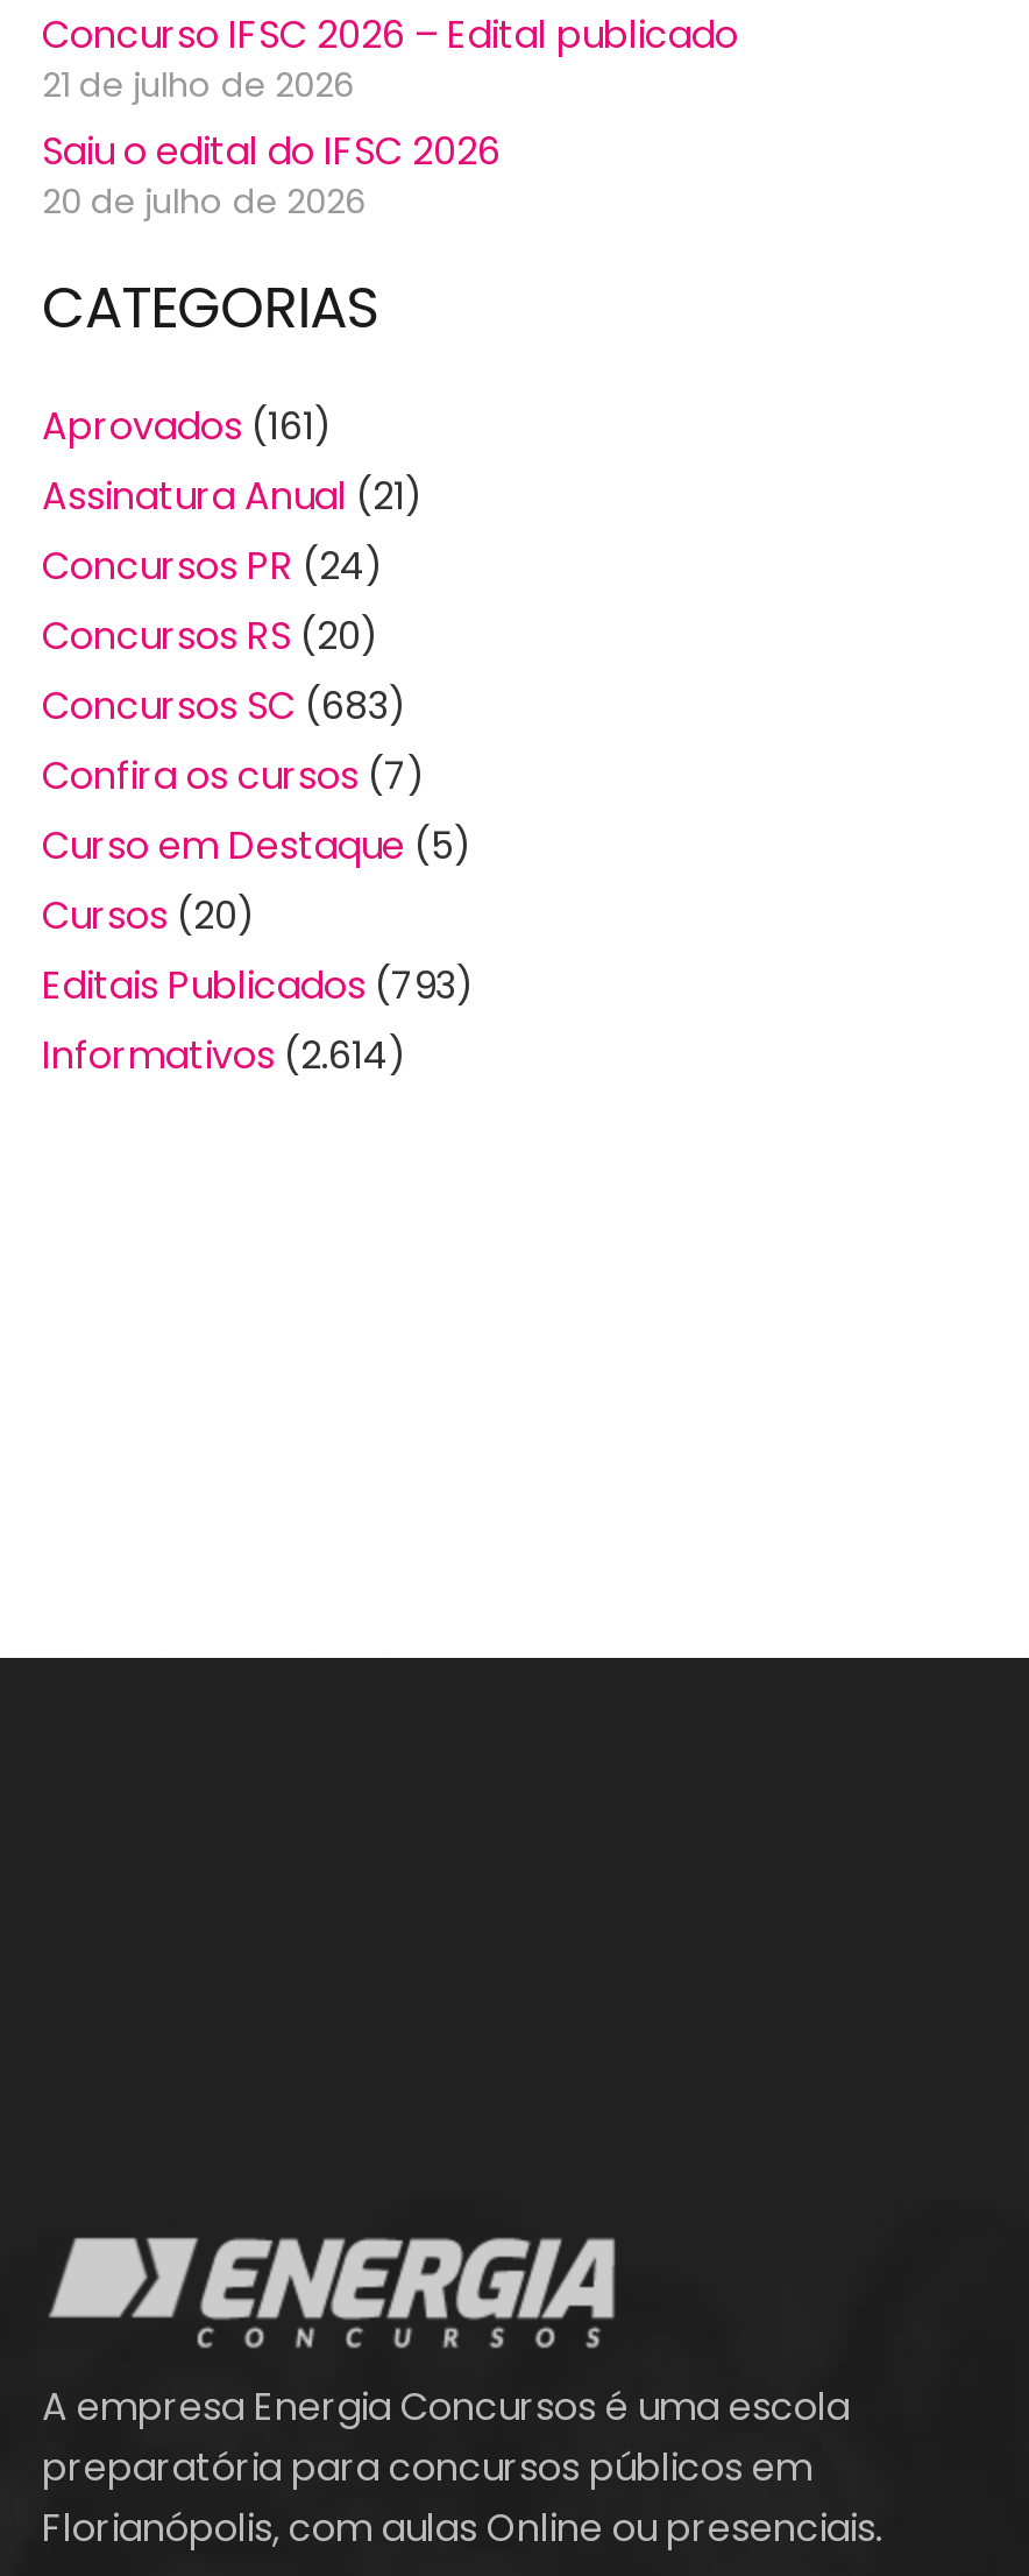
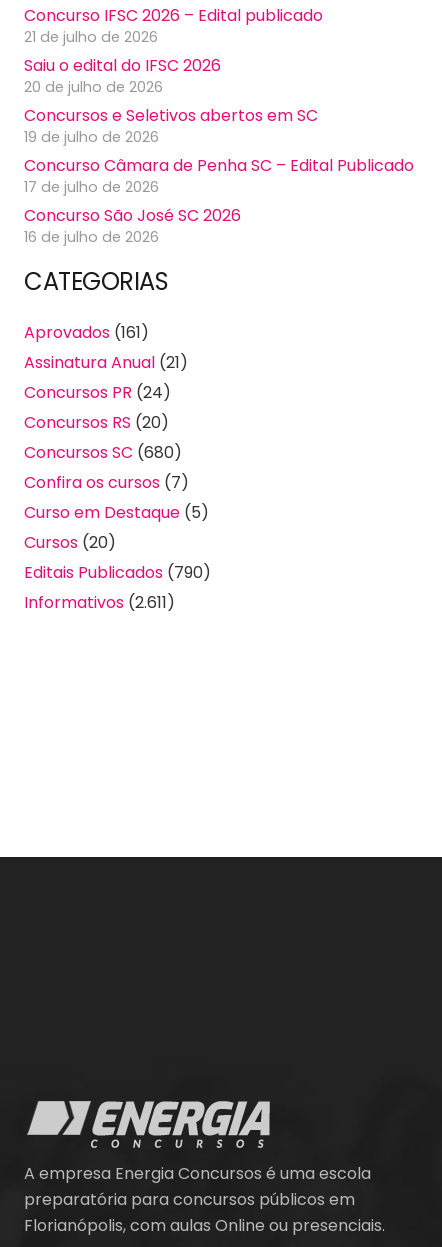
+ Concursos e Seletivos abertos em SC
+ 19 de julho de 2026
+ Concurso Câmara de Penha SC – Edital Publicado
+ 17 de julho de 2026
+ Concurso São José SC 2026
+ 16 de julho de 2026

- Concursos SC (683)
+ Concursos SC (680)

- Editais Publicados (793)
+ Editais Publicados (790)

- Informativos (2.614)
+ Informativos (2.611)
